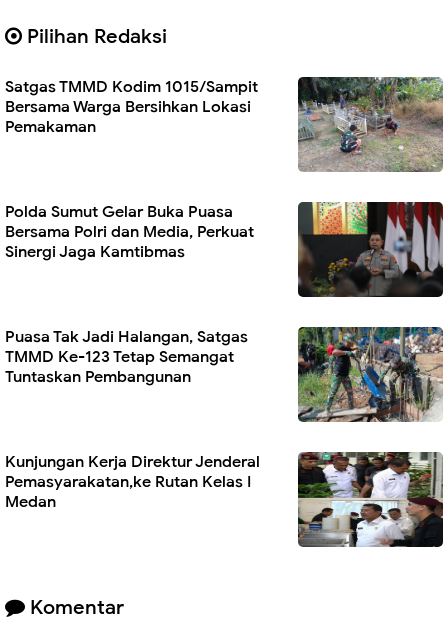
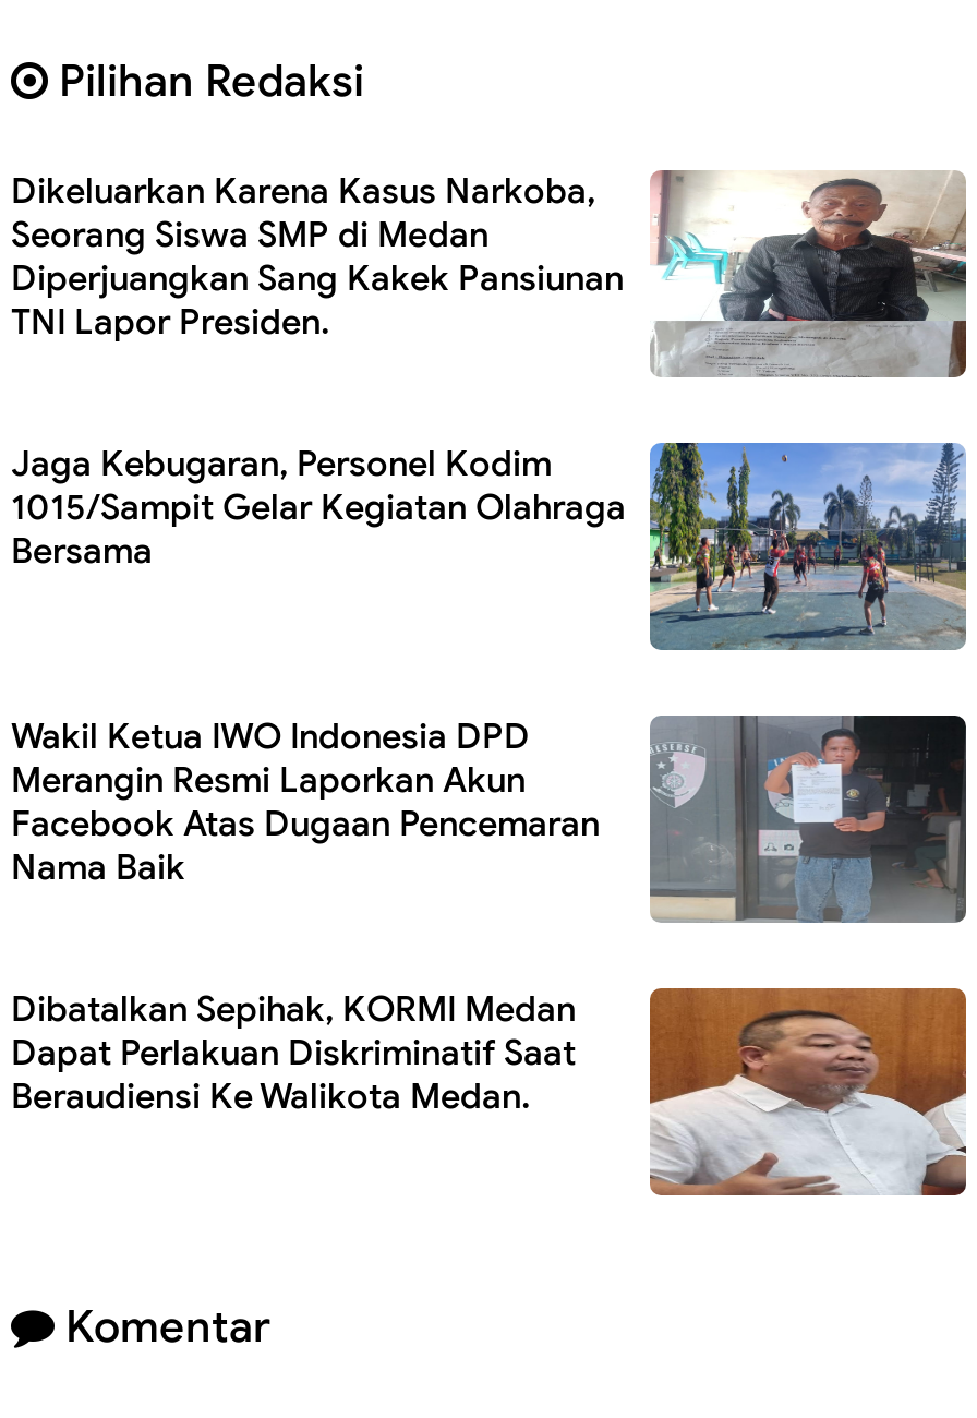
- [image]
- Satgas TMMD Kodim 1015/Sampit
- Bersama Warga Bersihkan Lokasi
- Pemakaman
+ [image]
+ Dikeluarkan Karena Kasus Narkoba,
+ Seorang Siswa SMP di Medan
+ Diperjuangkan Sang Kakek Pansiunan
+ TNI Lapor Presiden.

- Polda Sumut Gelar Buka Puasa
- Bersama Polri dan Media, Perkuat
- Sinergi Jaga Kamtibmas
+ Jaga Kebugaran, Personel Kodim
+ 1015/Sampit Gelar Kegiatan Olahraga
+ Bersama

- [image]
+ [image]

- Puasa Tak Jadi Halangan, Satgas
- TMMD Ke-123 Tetap Semangat
- Tuntaskan Pembangunan
+ Wakil Ketua IWO Indonesia DPD
+ Merangin Resmi Laporkan Akun
+ Facebook Atas Dugaan Pencemaran
+ Nama Baik

- [image]
+ [image]

- [image]
- Kunjungan Kerja Direktur Jenderal
- Pemasyarakatan,ke Rutan Kelas I
- Medan
+ [image]
+ Dibatalkan Sepihak, KORMI Medan
+ Dapat Perlakuan Diskriminatif Saat
+ Beraudiensi Ke Walikota Medan.
